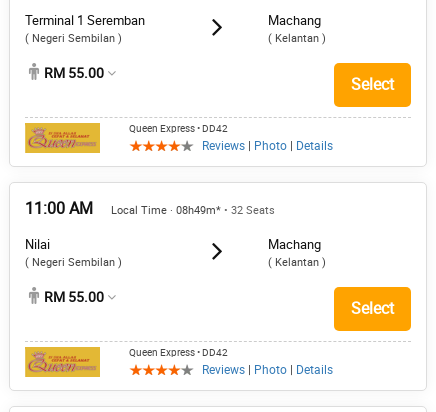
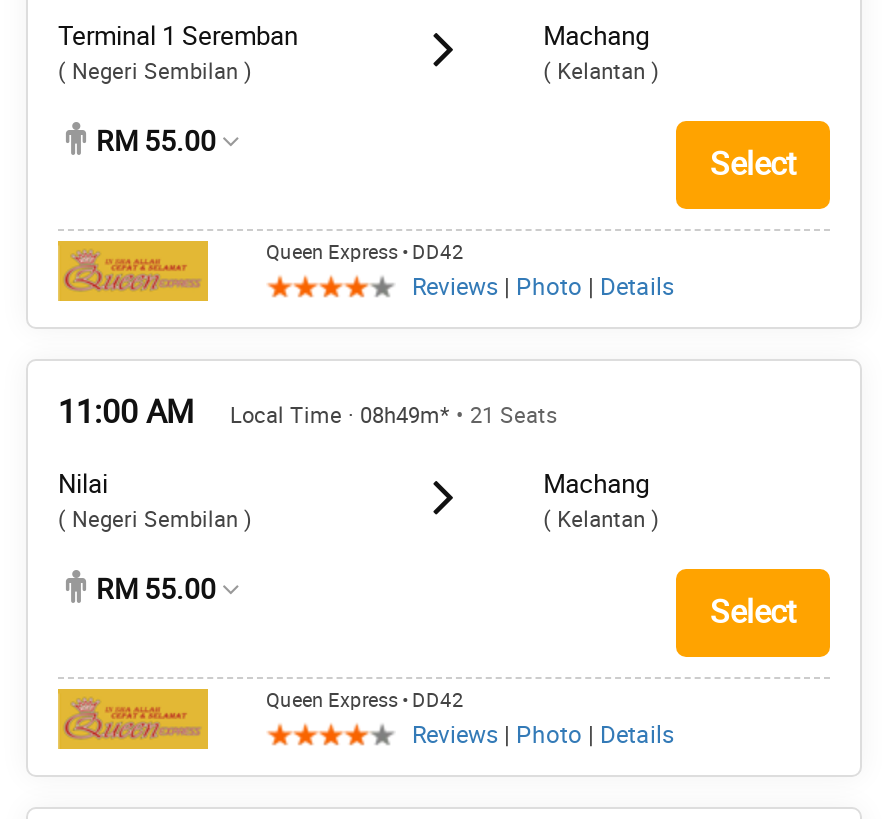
- Local Time · 08h49m* • 32 Seats
+ Local Time · 08h49m* • 21 Seats
